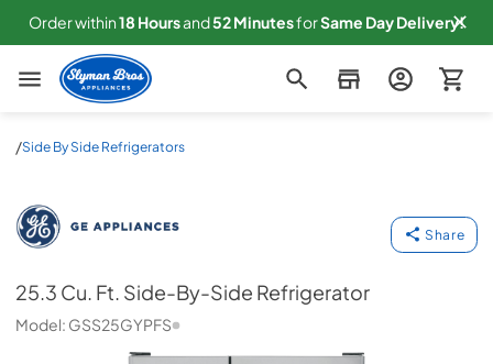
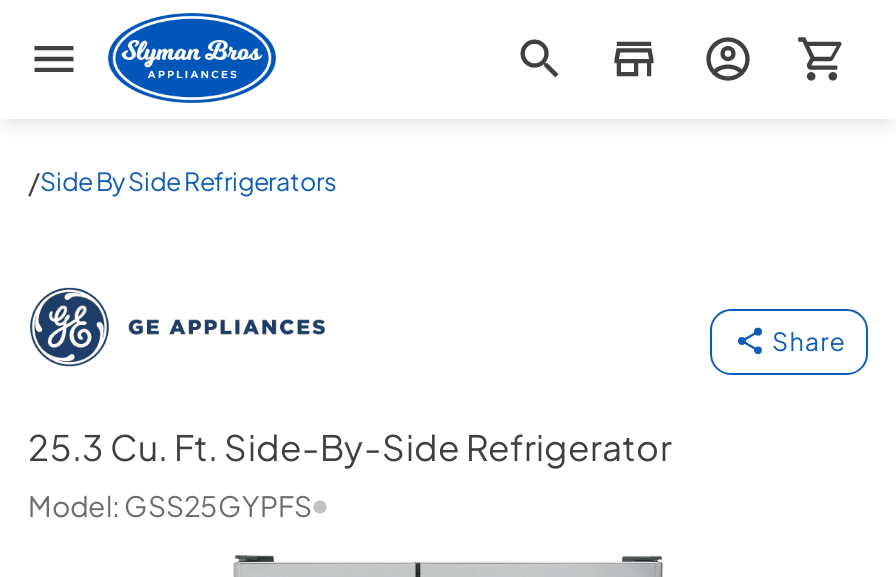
- Order within 18 Hoursand 52Minutes for Same Day Delivery!
